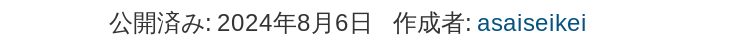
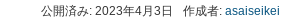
- 公開済み: 2024年8月6日
+ 公開済み: 2023年4月3日
